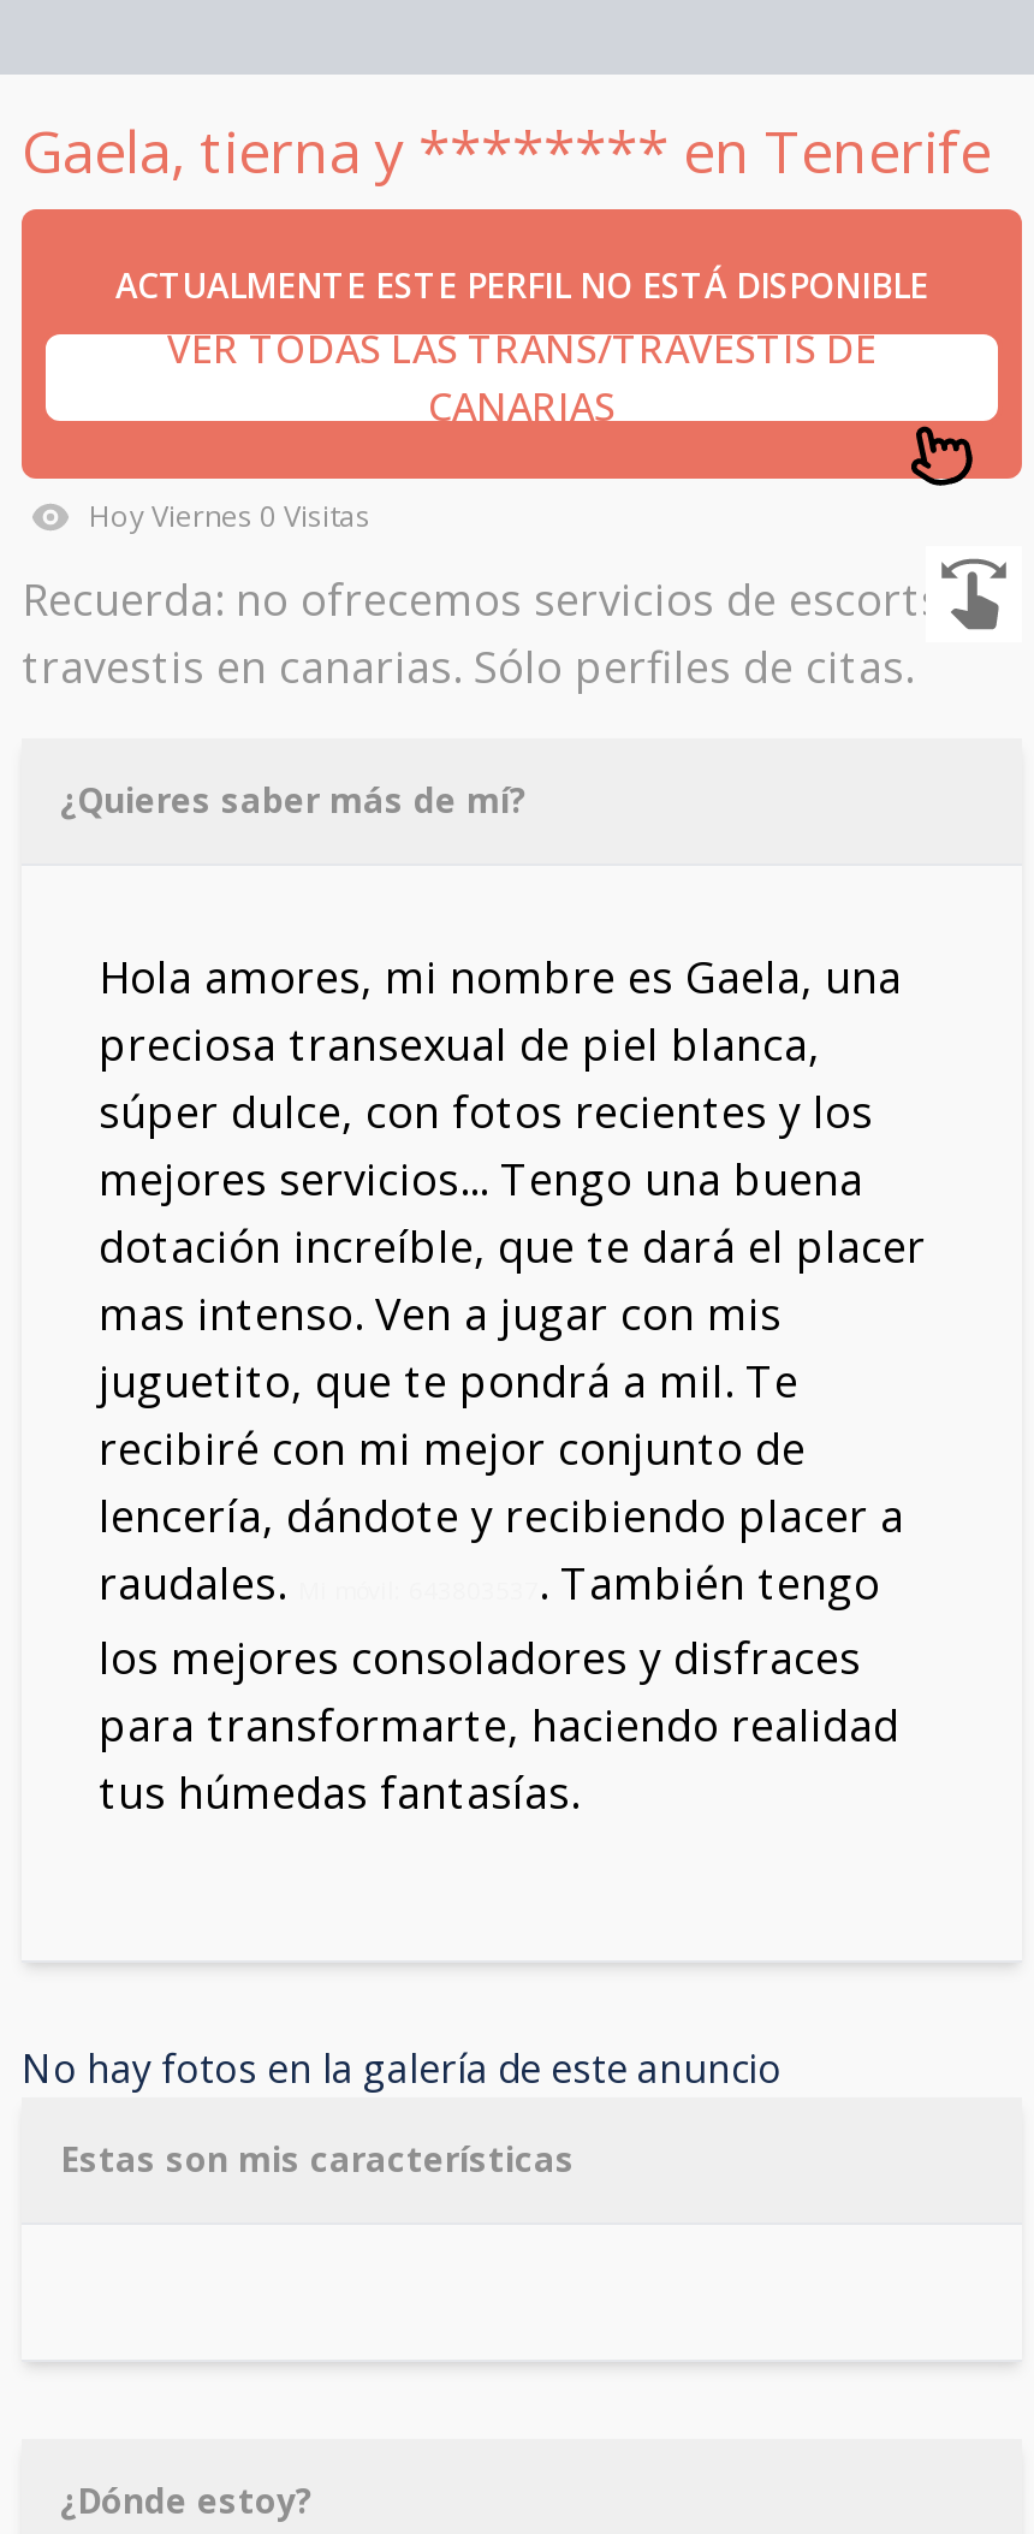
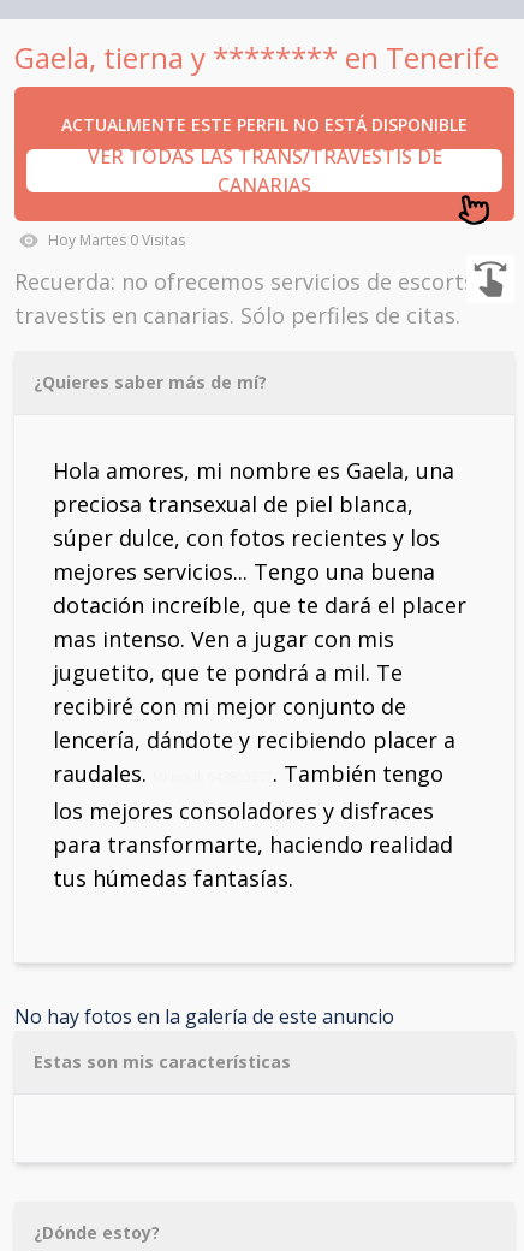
- Hoy Viernes 0 Visitas
+ Hoy Martes 0 Visitas
